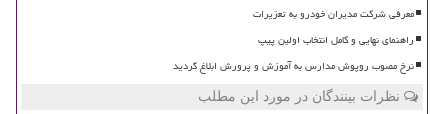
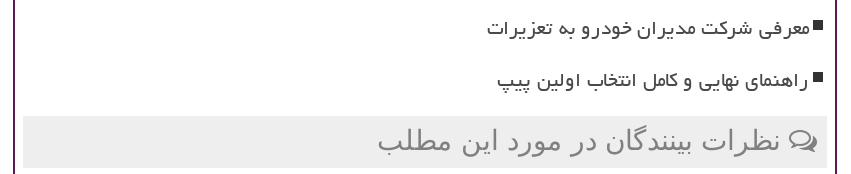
- نرخ مصوب روپوش مدارس به آموزش و پرورش ابلاغ گردید
